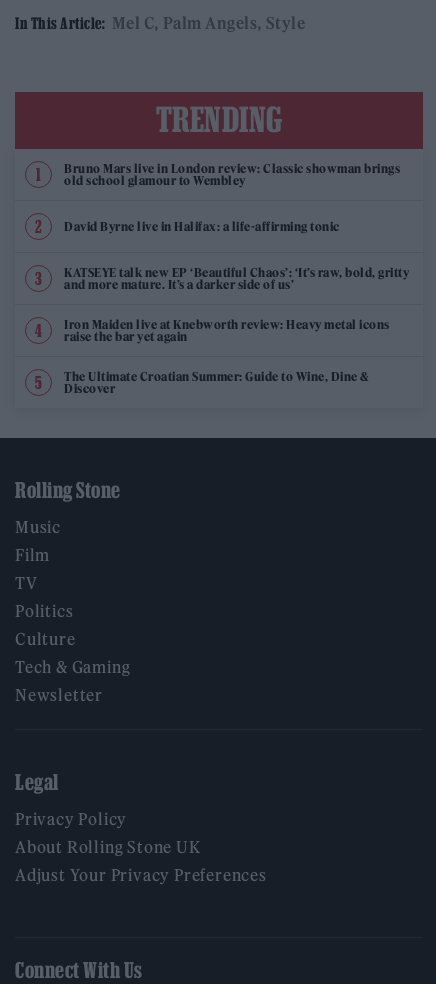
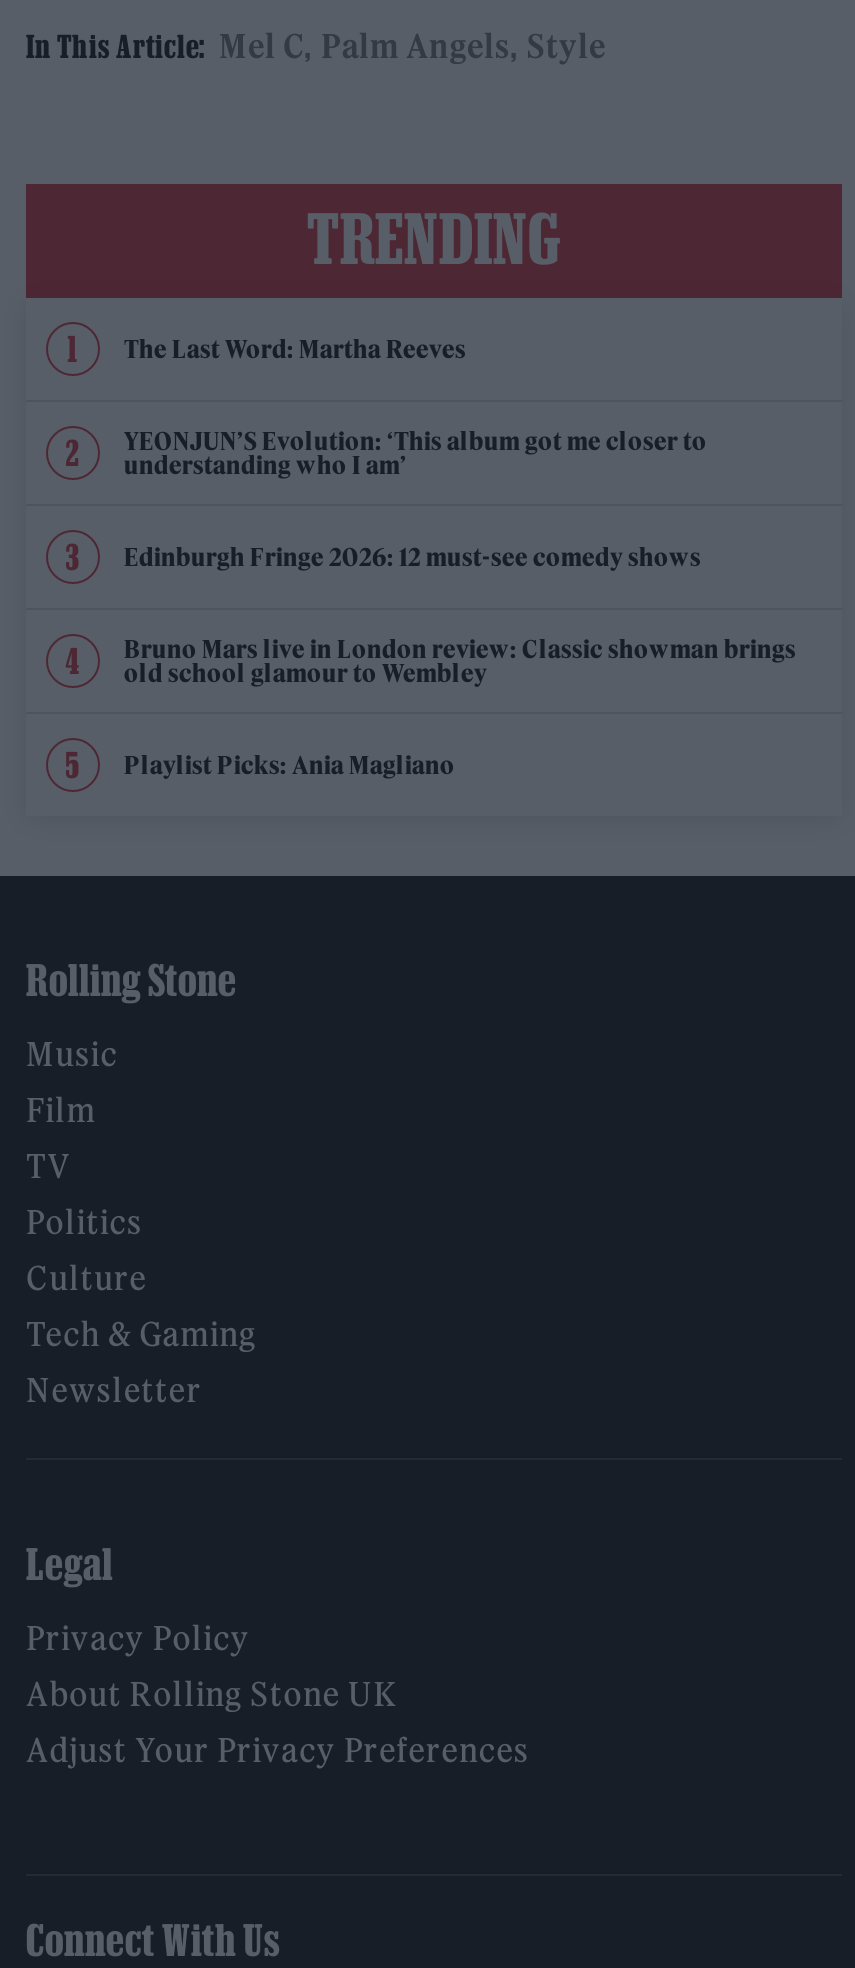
+ The Last Word: Martha Reeves
+ YEONJUN’S Evolution: ‘This album got me closer to
+ understanding who I am’
+ Edinburgh Fringe 2026: 12 must-see comedy shows

moved down: Bruno Mars live in London review: Classic showman brings | old school glamour to Wembley

- David Byrne live in Halifax: a life-affirming tonic
- KATSEYE talk new EP ‘Beautiful Chaos’: ‘It’s raw, bold, gritty
- and more mature. It’s a darker side of us’
- Iron Maiden live at Knebworth review: Heavy metal icons
- raise the bar yet again
- The Ultimate Croatian Summer: Guide to Wine, Dine &
- Discover
+ Playlist Picks: Ania Magliano
